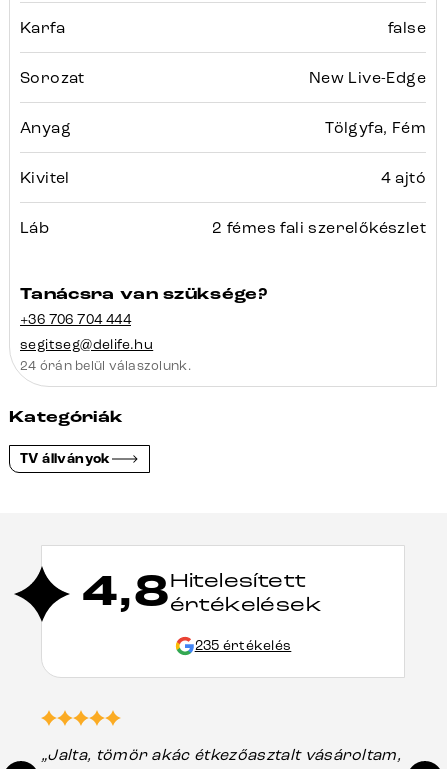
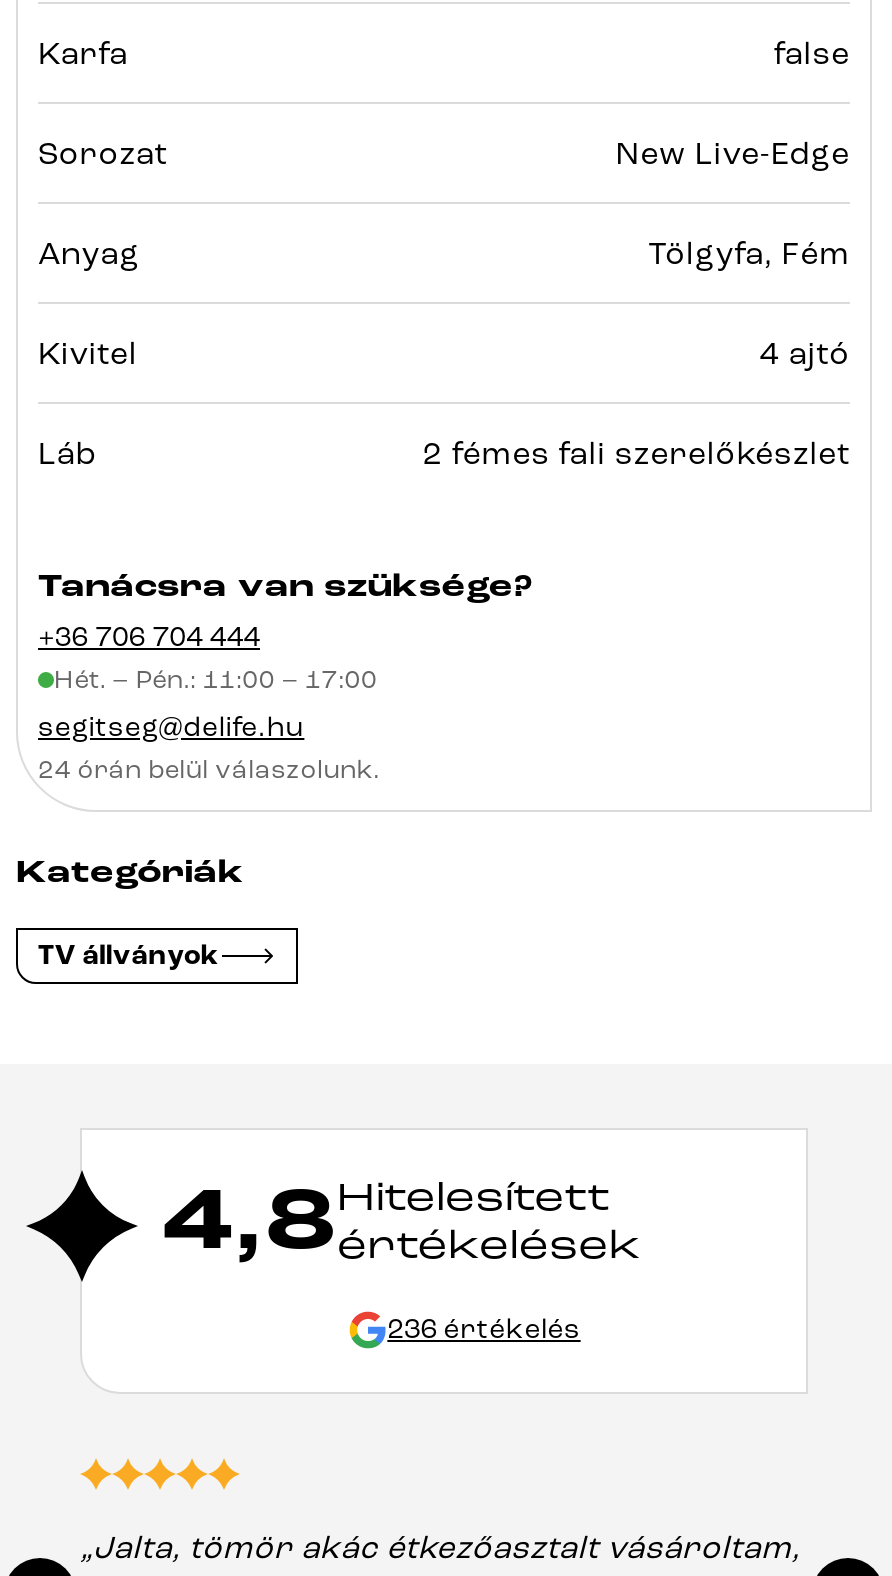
+ Hét. – Pén.: 11:00 – 17:00

- 235 értékelés
+ 236 értékelés
